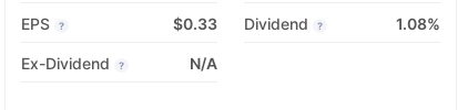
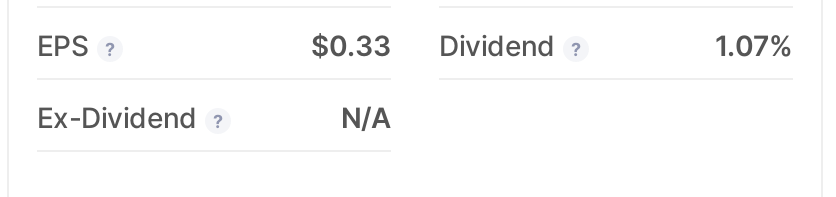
- 1.08%
+ 1.07%
